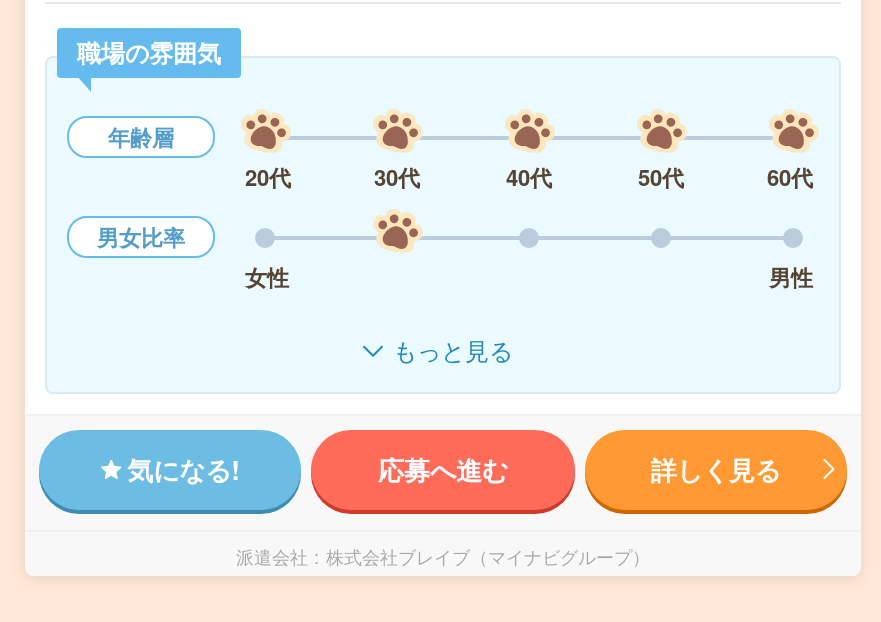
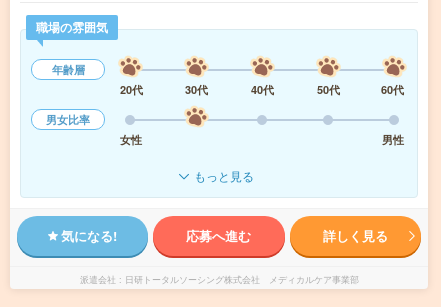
- 株式会社ブレイブ（マイナビグループ）
+ 日研トータルソーシング株式会社 メディカルケア事業部
